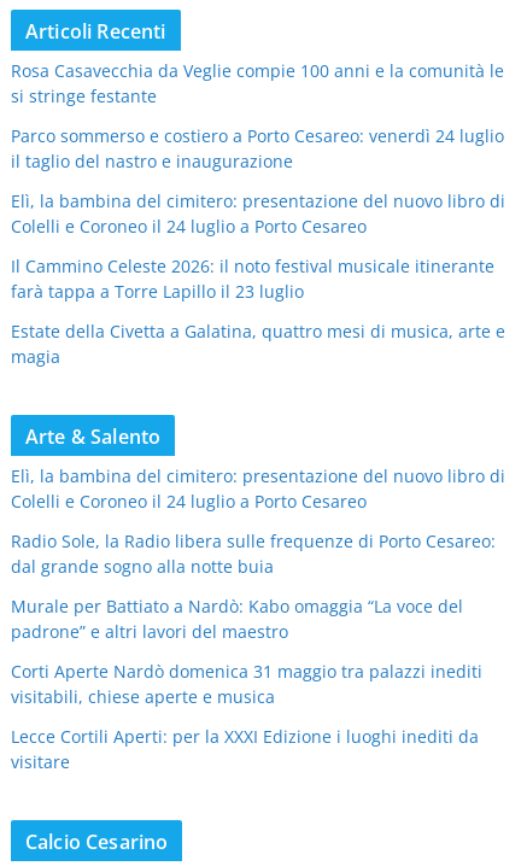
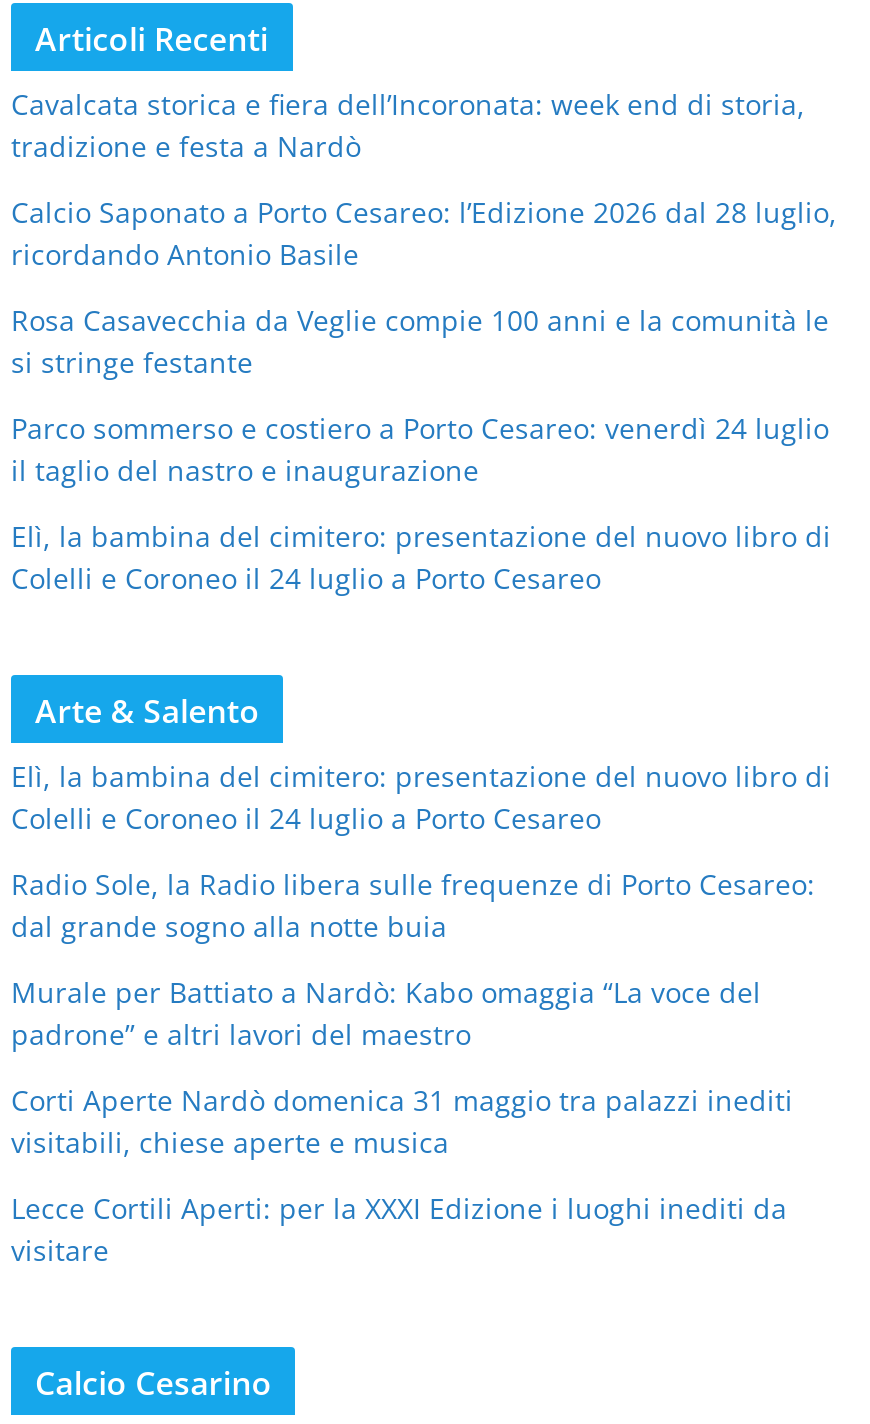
+ Cavalcata storica e fiera dell’Incoronata: week end di storia,
+ tradizione e festa a Nardò
+ Calcio Saponato a Porto Cesareo: l’Edizione 2026 dal 28 luglio,
+ ricordando Antonio Basile

moved down: Rosa Casavecchia da Veglie compie 100 anni e la comunità le | si stringe festante | Parco sommerso e costiero a Porto Cesareo: venerdì 24 luglio | il taglio del nastro e inaugurazione | Elì, la bambina del cimitero: presentazione del nuovo libro di | Colelli e Coroneo il 24 luglio a Porto Cesareo

- Il Cammino Celeste 2026: il noto festival musicale itinerante
- farà tappa a Torre Lapillo il 23 luglio
- Estate della Civetta a Galatina, quattro mesi di musica, arte e
- magia
